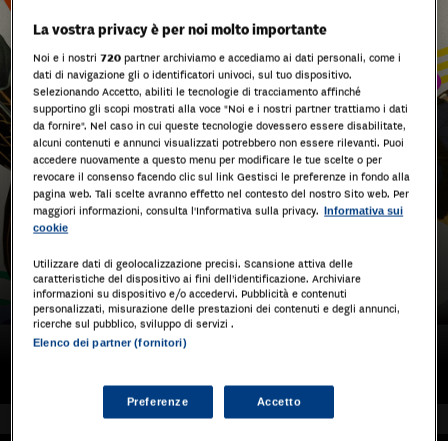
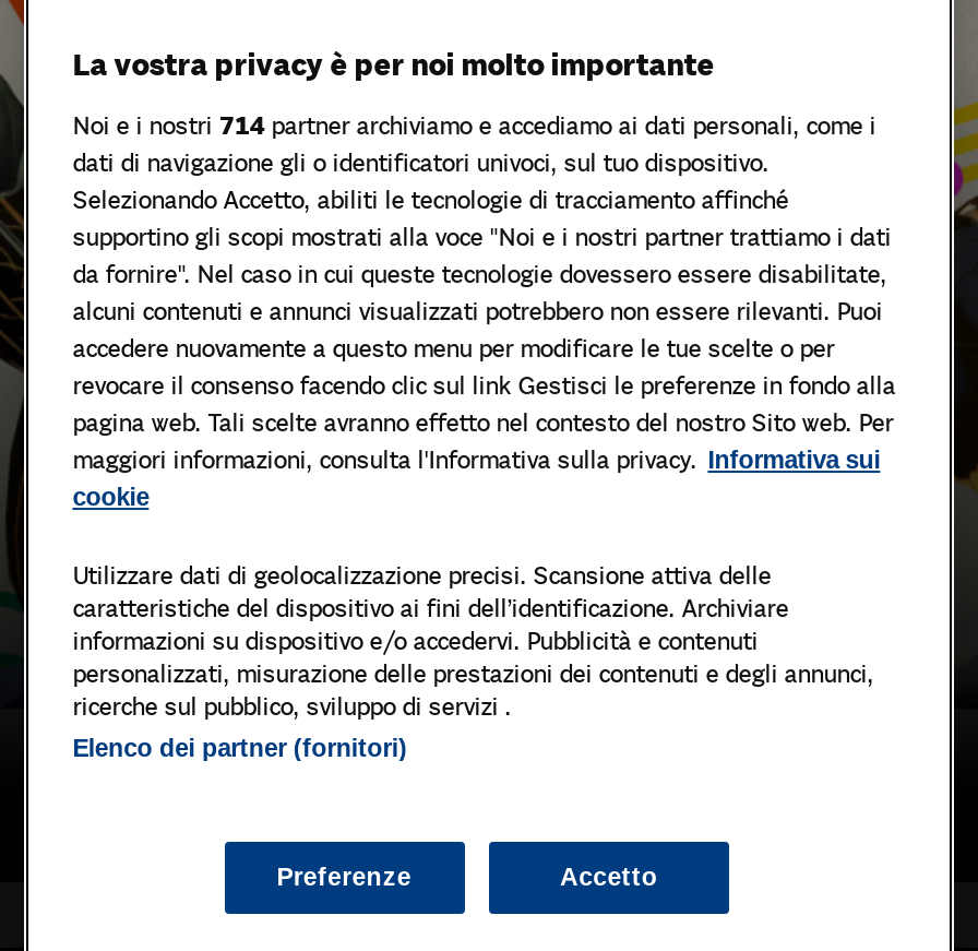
- Noi e i nostri 720 partner archiviamo e accediamo ai dati personali, come i
+ Noi e i nostri 714 partner archiviamo e accediamo ai dati personali, come i
